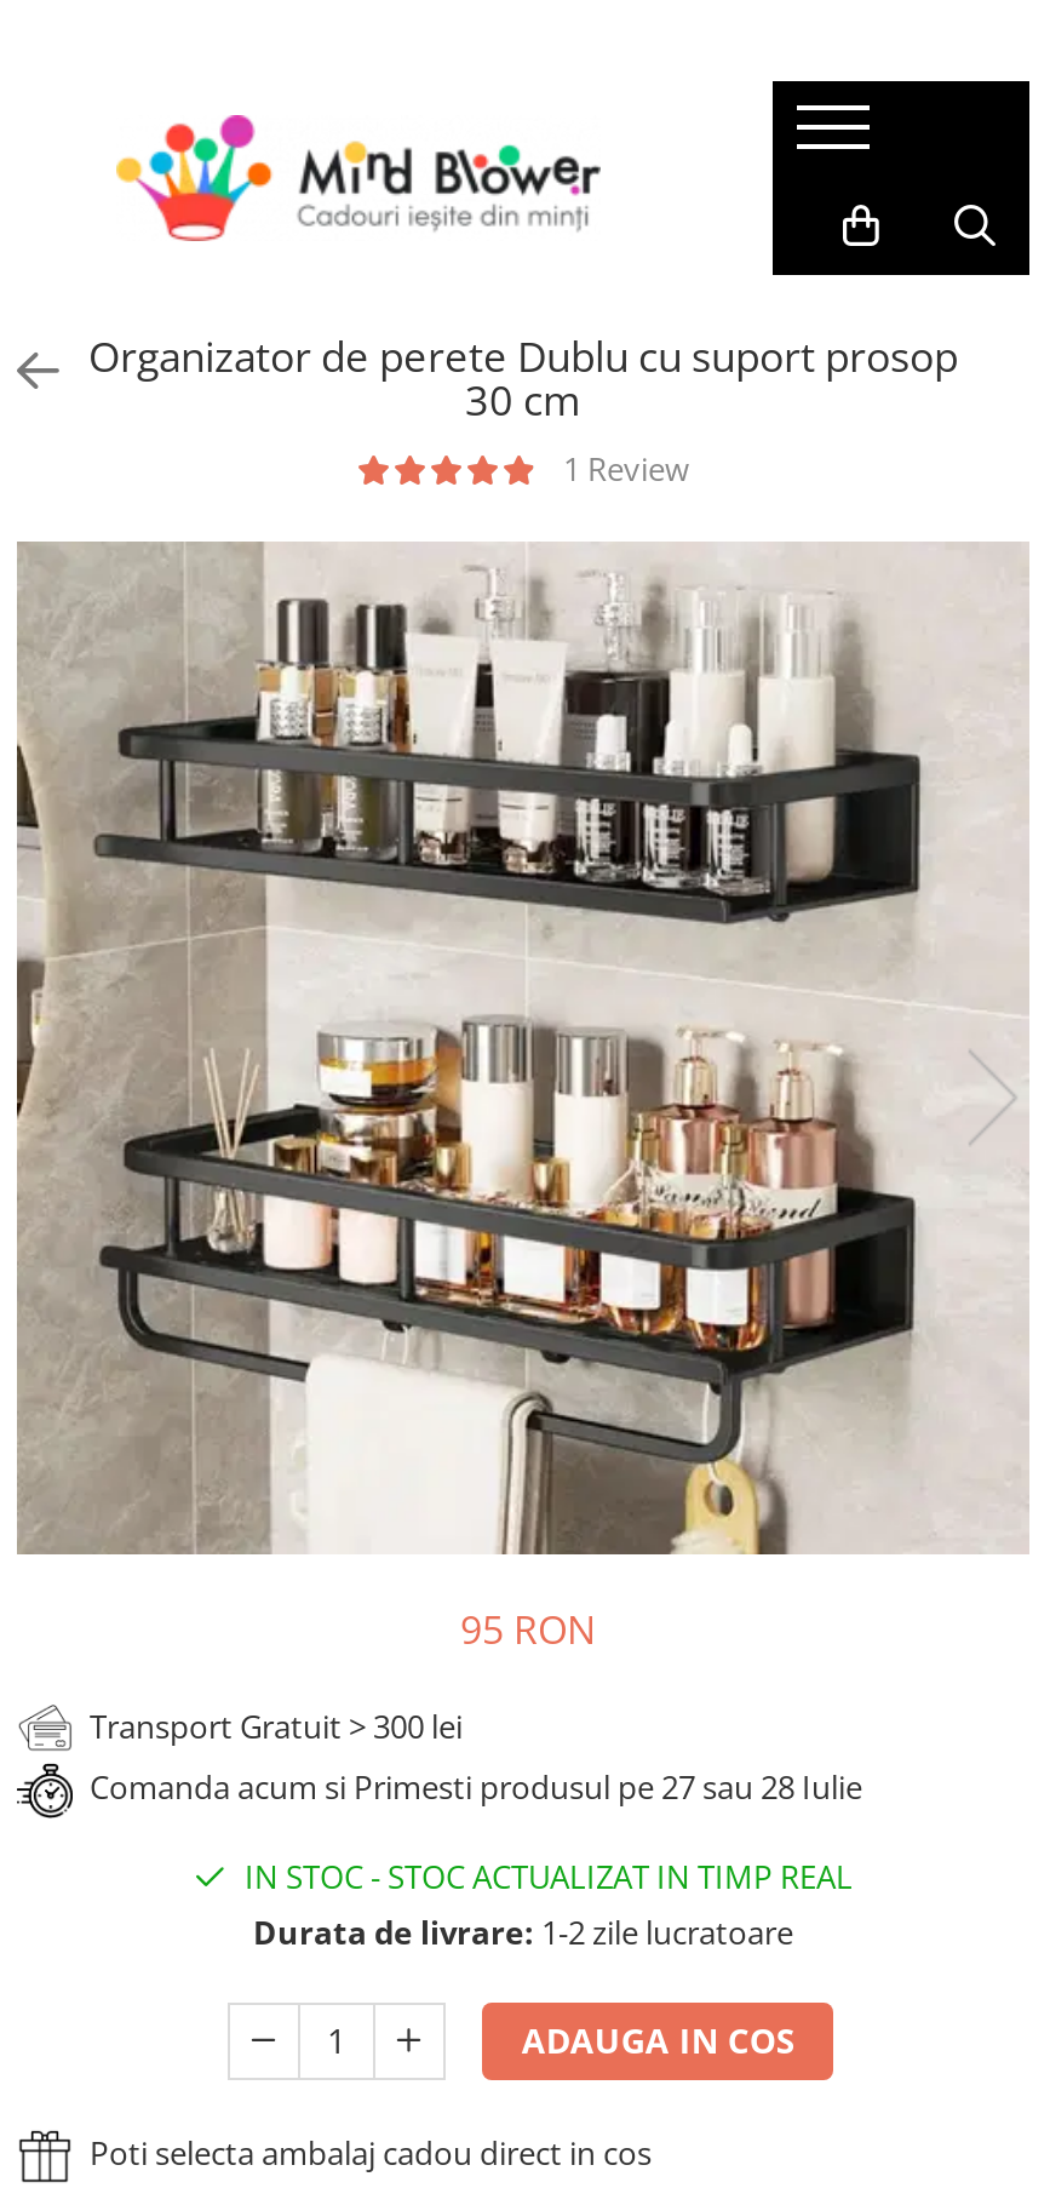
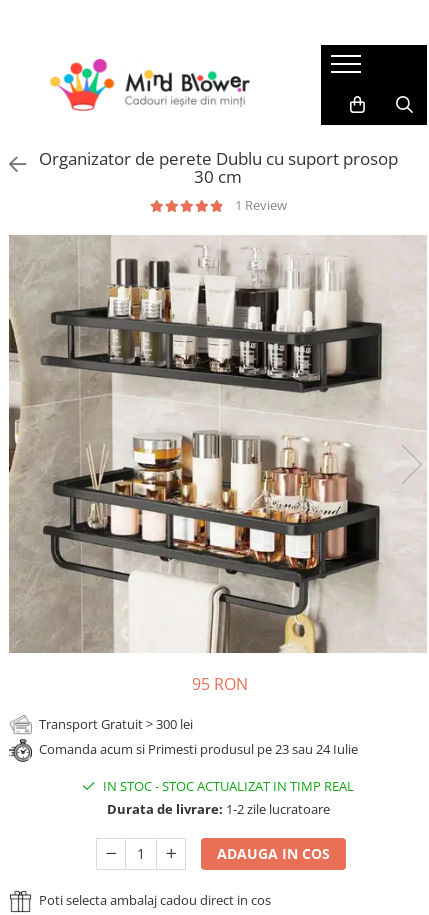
- Comanda acum si Primesti produsul pe 27 sau 28 Iulie
+ Comanda acum si Primesti produsul pe 23 sau 24 Iulie
